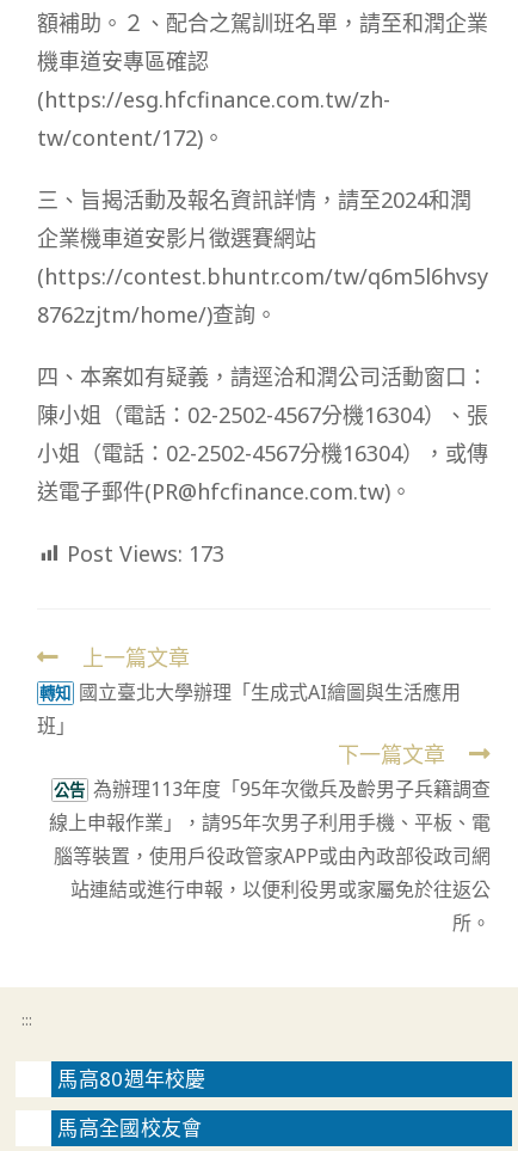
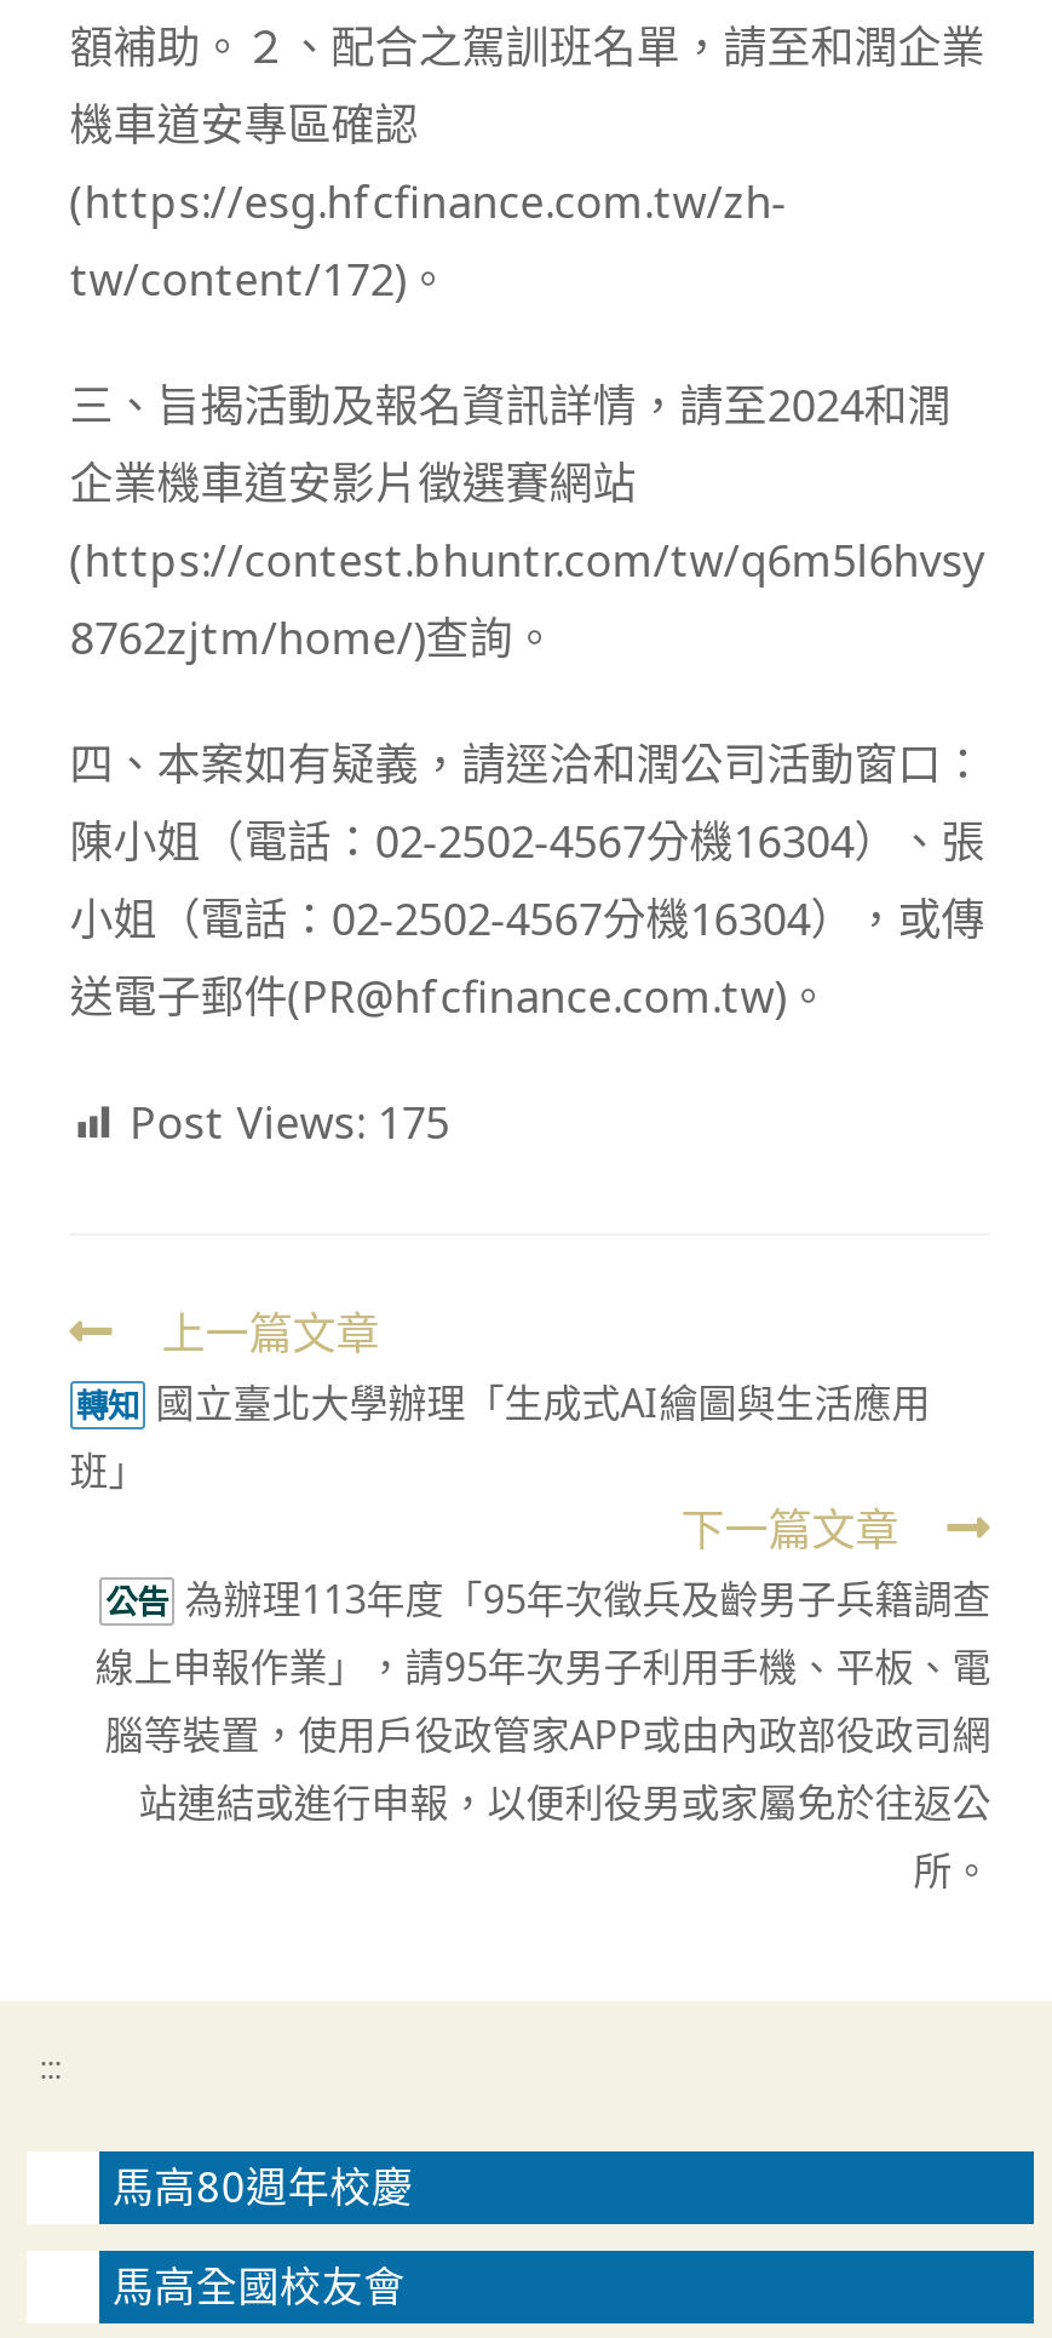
- Post Views: 173
+ Post Views: 175
